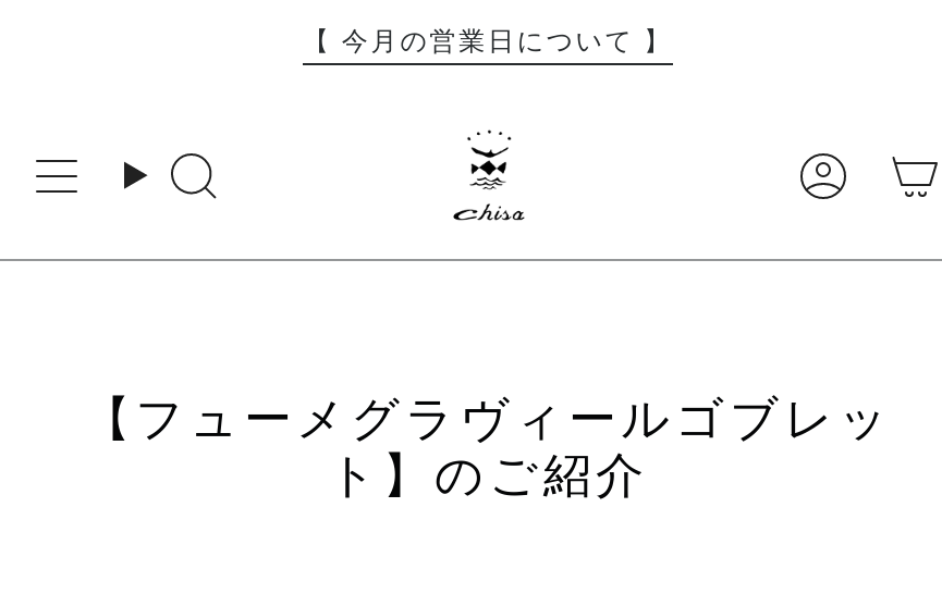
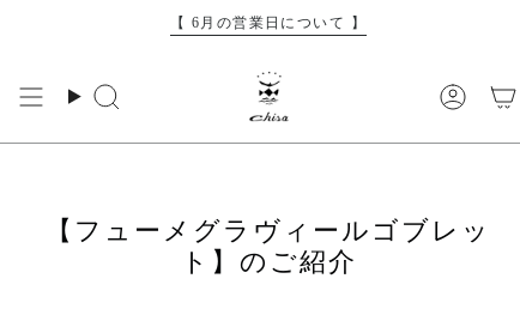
- 【 今月の営業日について 】
+ 【 6月の営業日について 】
